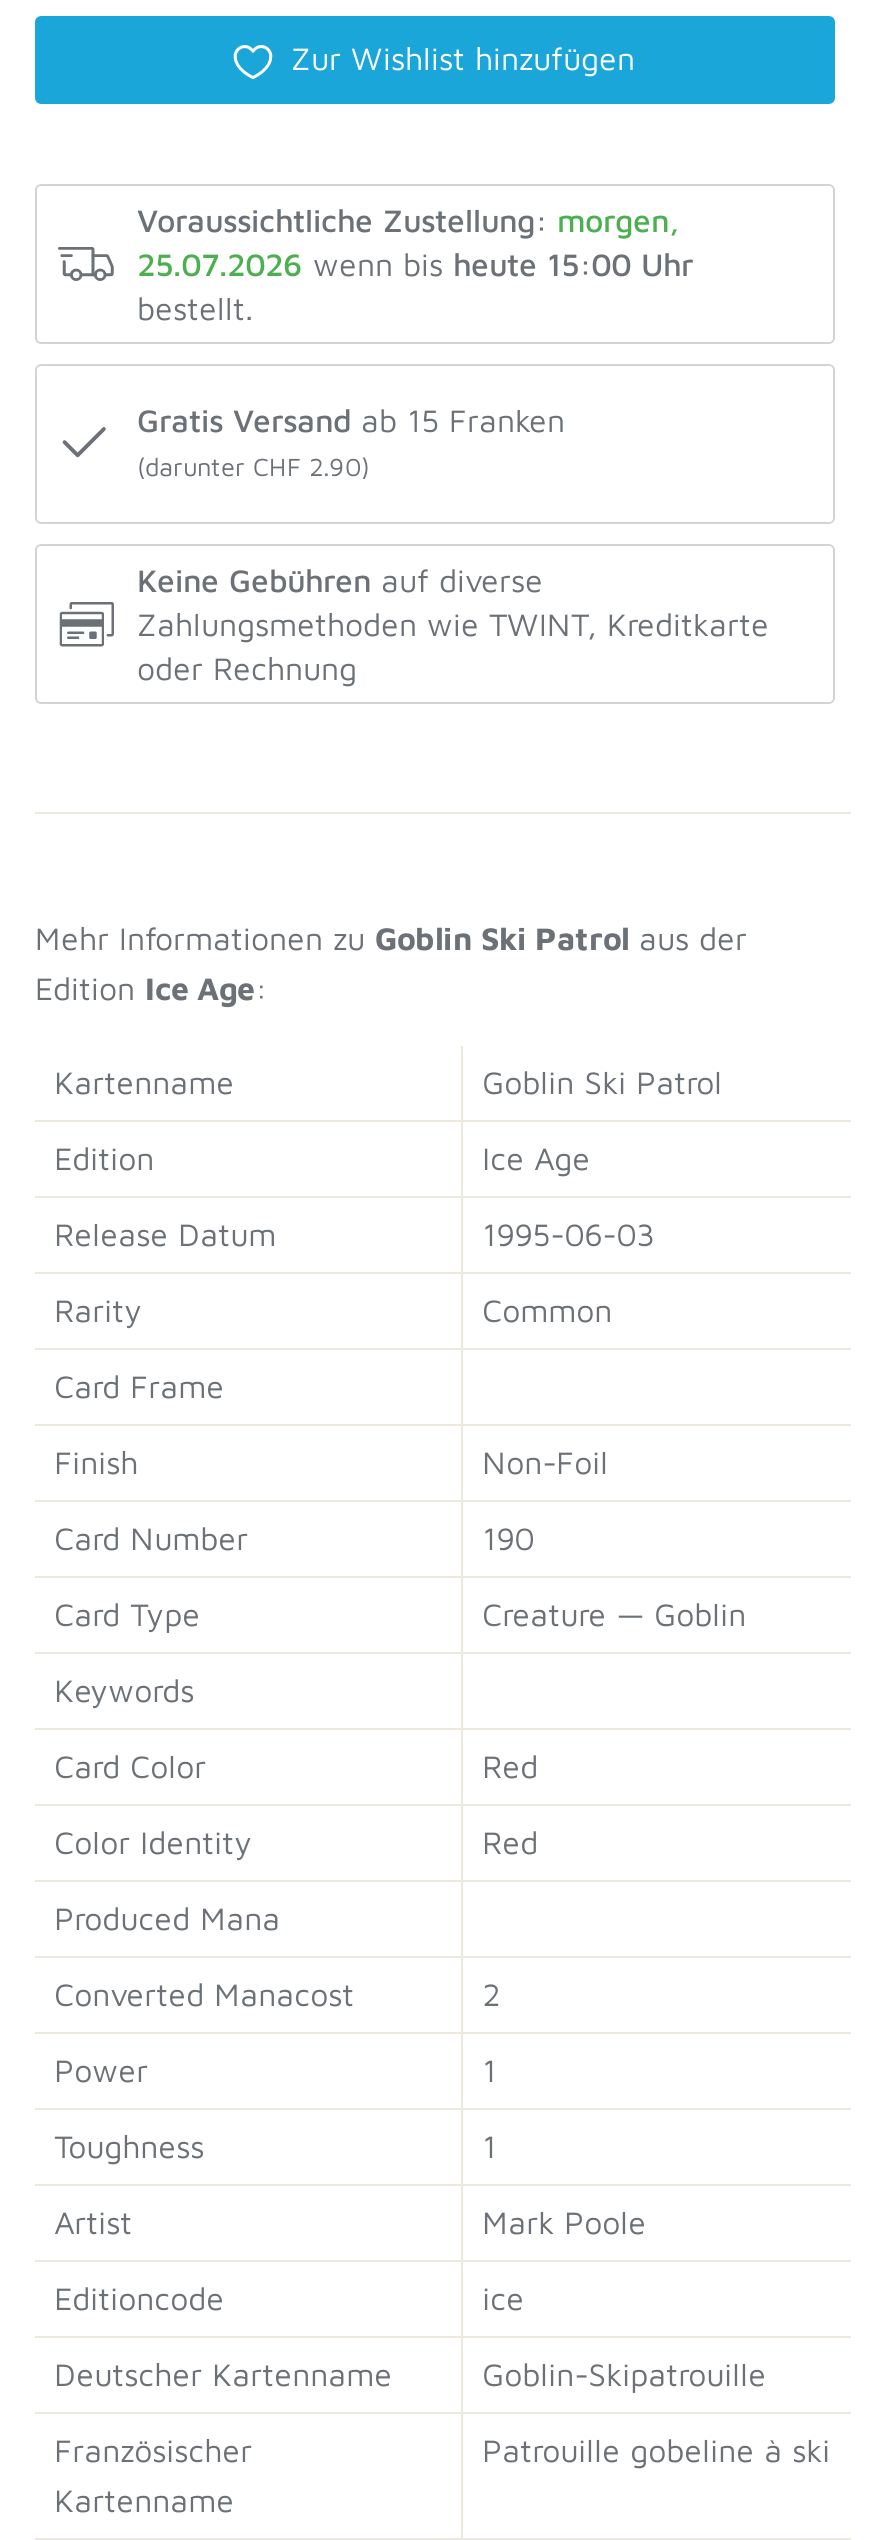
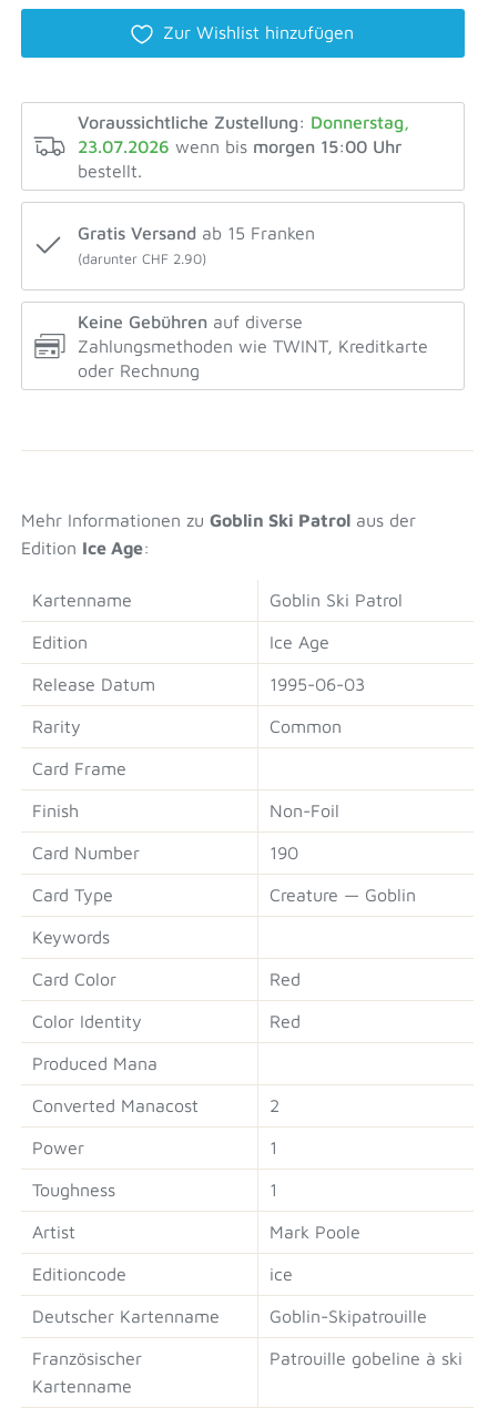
- Voraussichtliche Zustellung: morgen,
+ Voraussichtliche Zustellung: Donnerstag,

- 25.07.2026 wenn bis heute 15:00 Uhr
+ 23.07.2026 wenn bis morgen 15:00 Uhr
